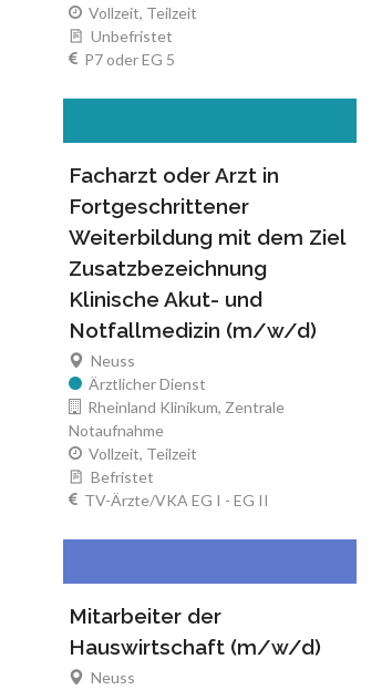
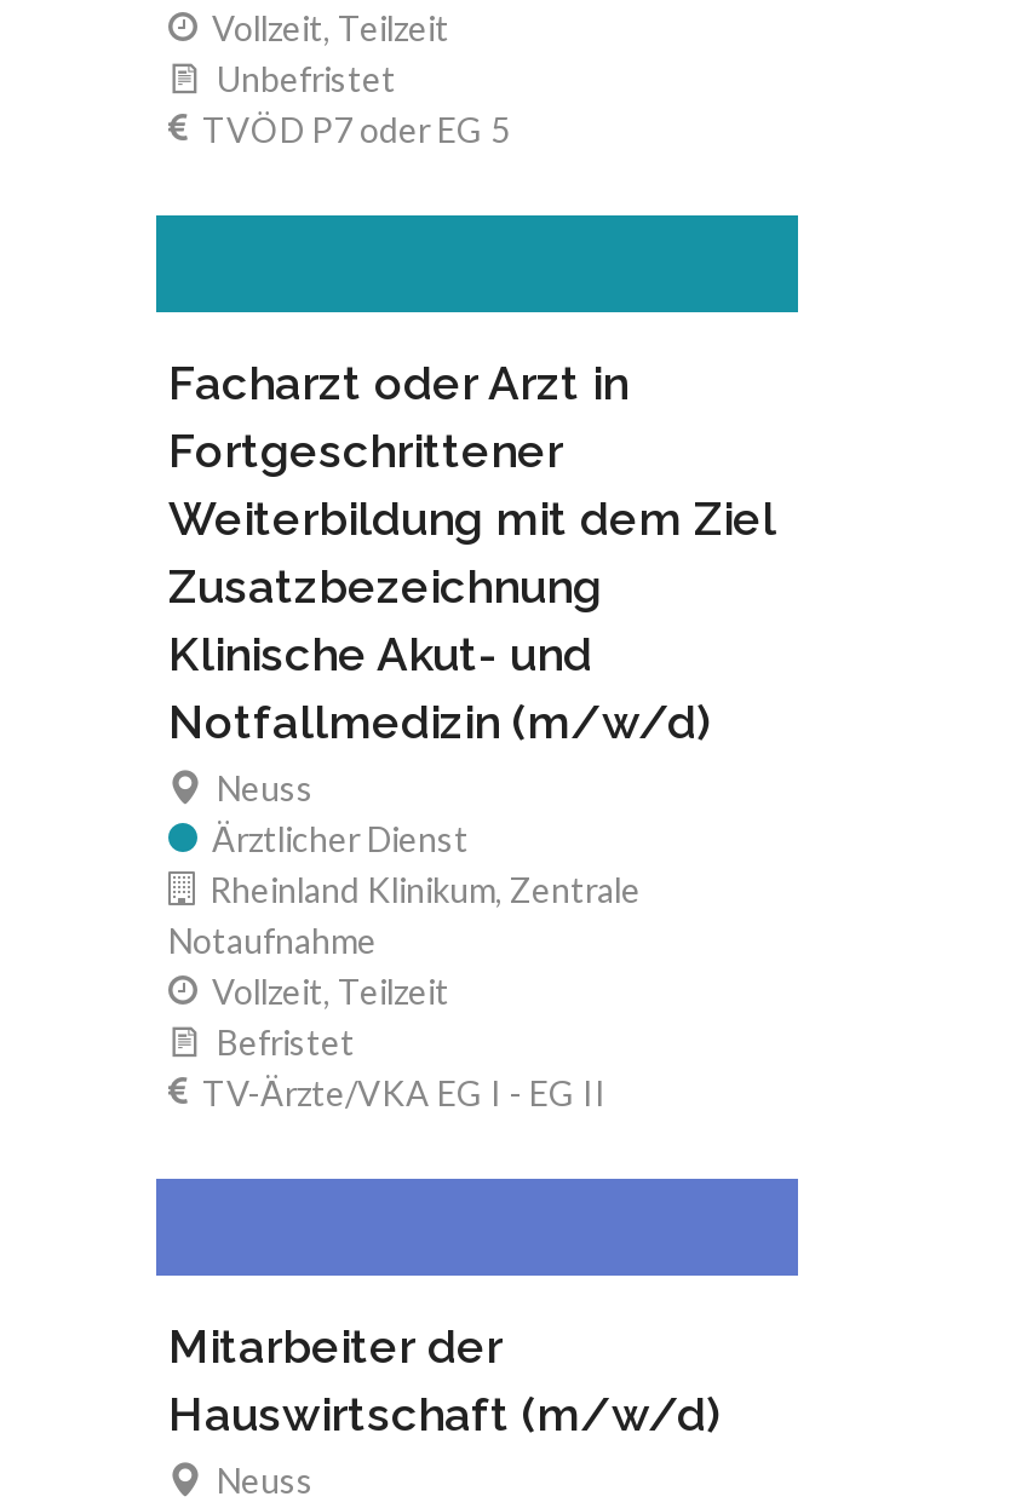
- P7 oder EG 5
+ TVÖD P7 oder EG 5
